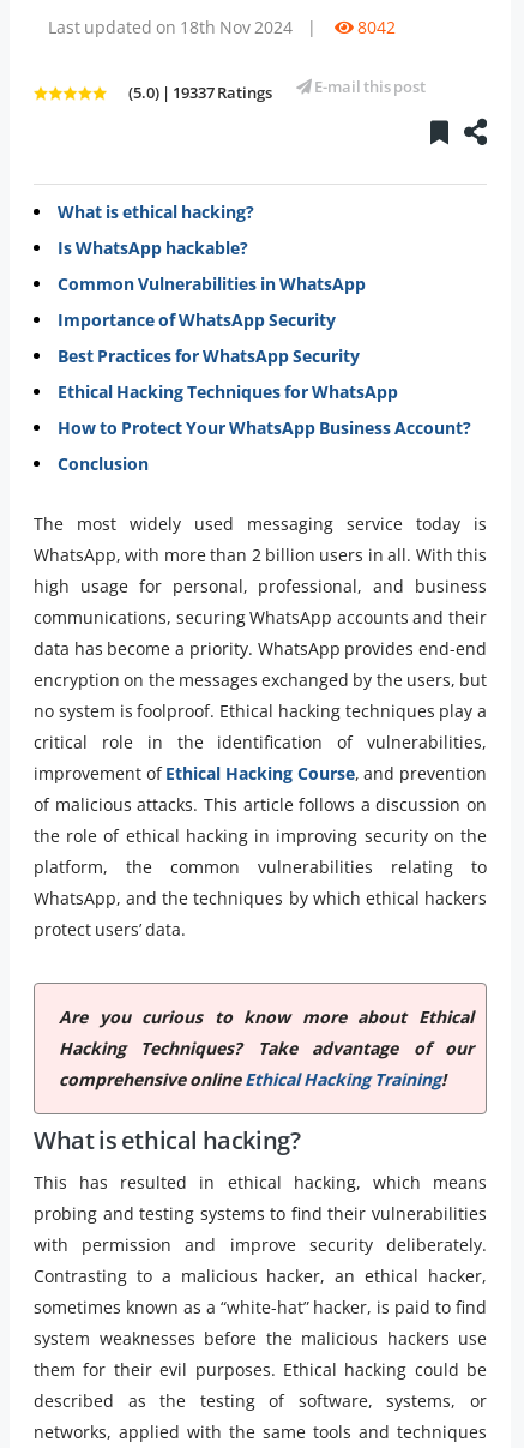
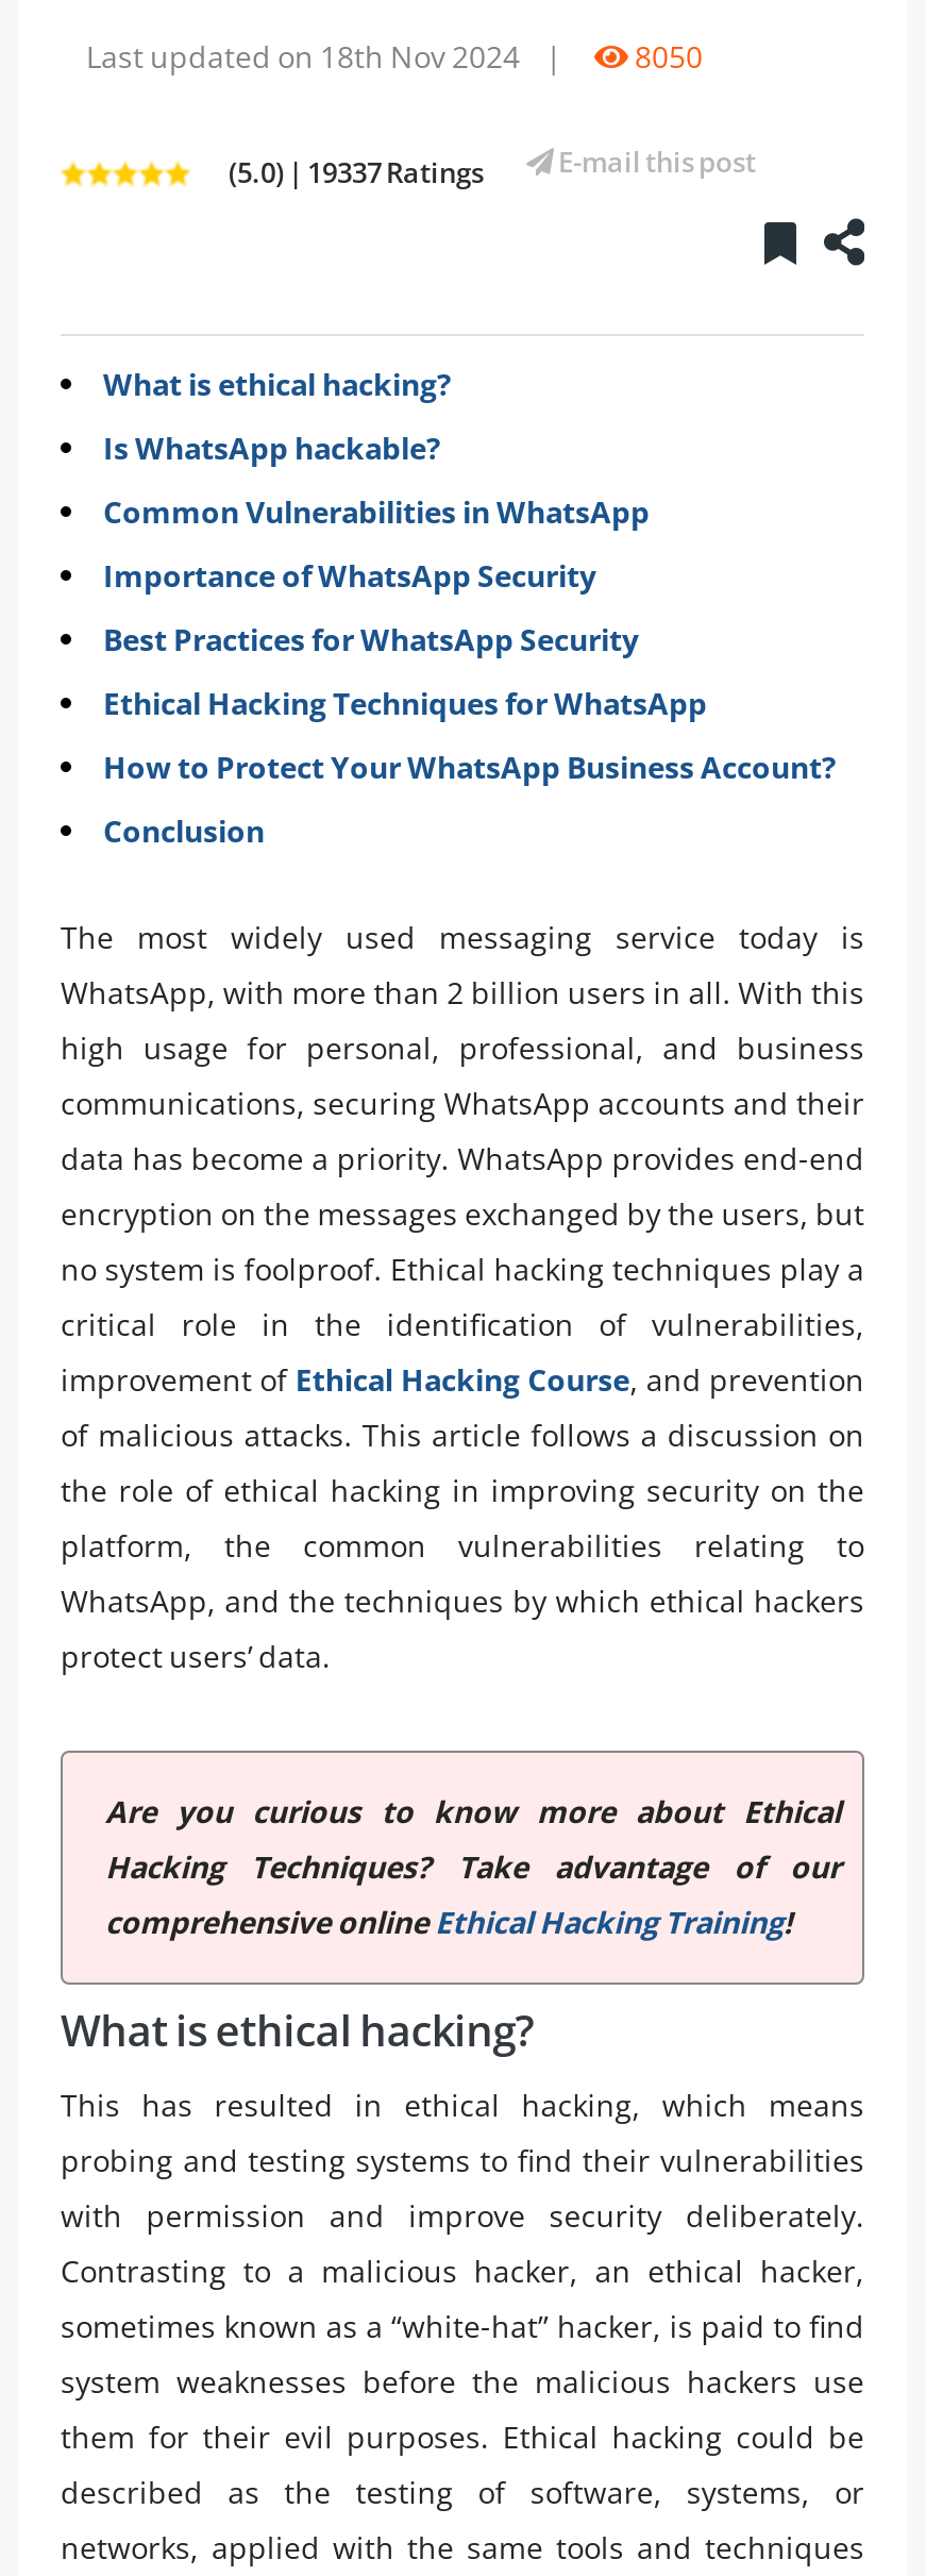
- 8042
+ 8050
